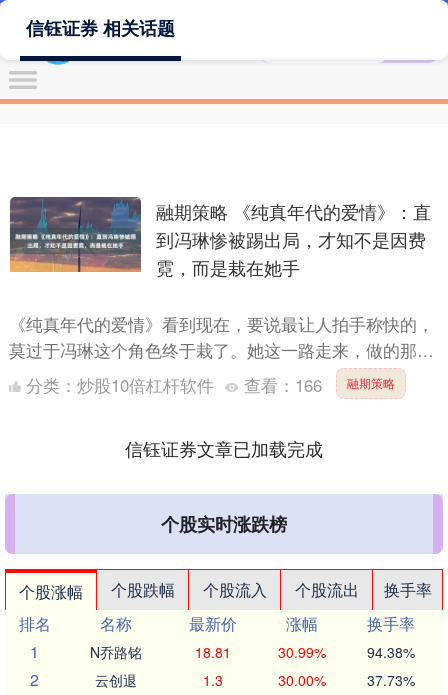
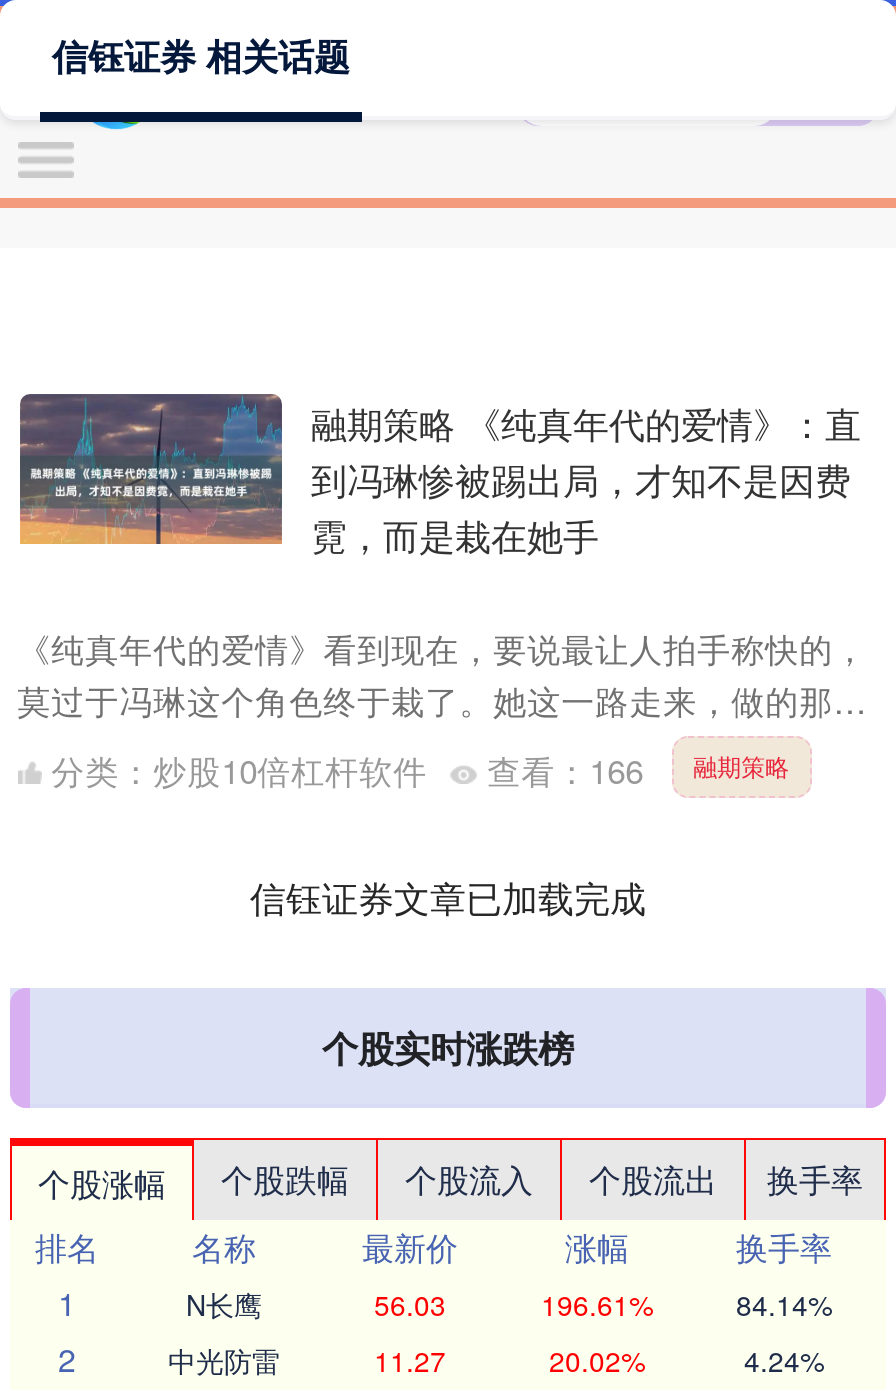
- N乔路铭
- 18.81
- 30.99%
- 94.38%
+ N长鹰
+ 56.03
+ 196.61%
+ 84.14%

- 云创退
- 1.3
- 30.00%
- 37.73%
+ 中光防雷
+ 11.27
+ 20.02%
+ 4.24%
